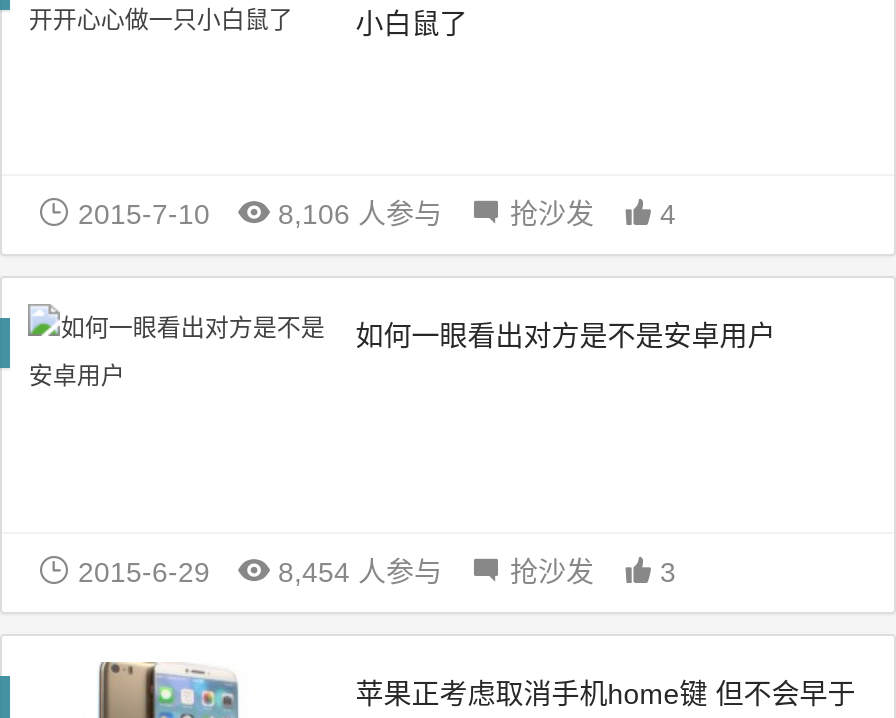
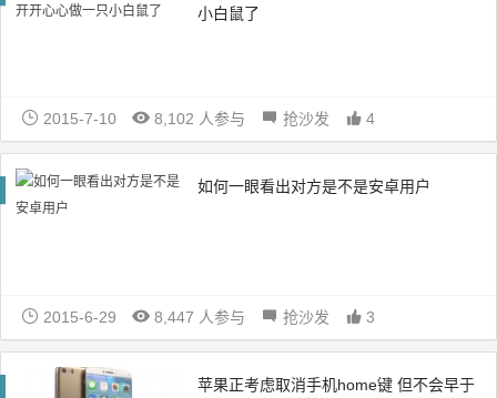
- 2015-7-10 8,106 人参与 抢沙发
+ 2015-7-10 8,102 人参与 抢沙发

- 2015-6-29 8,454 人参与 抢沙发
+ 2015-6-29 8,447 人参与 抢沙发
